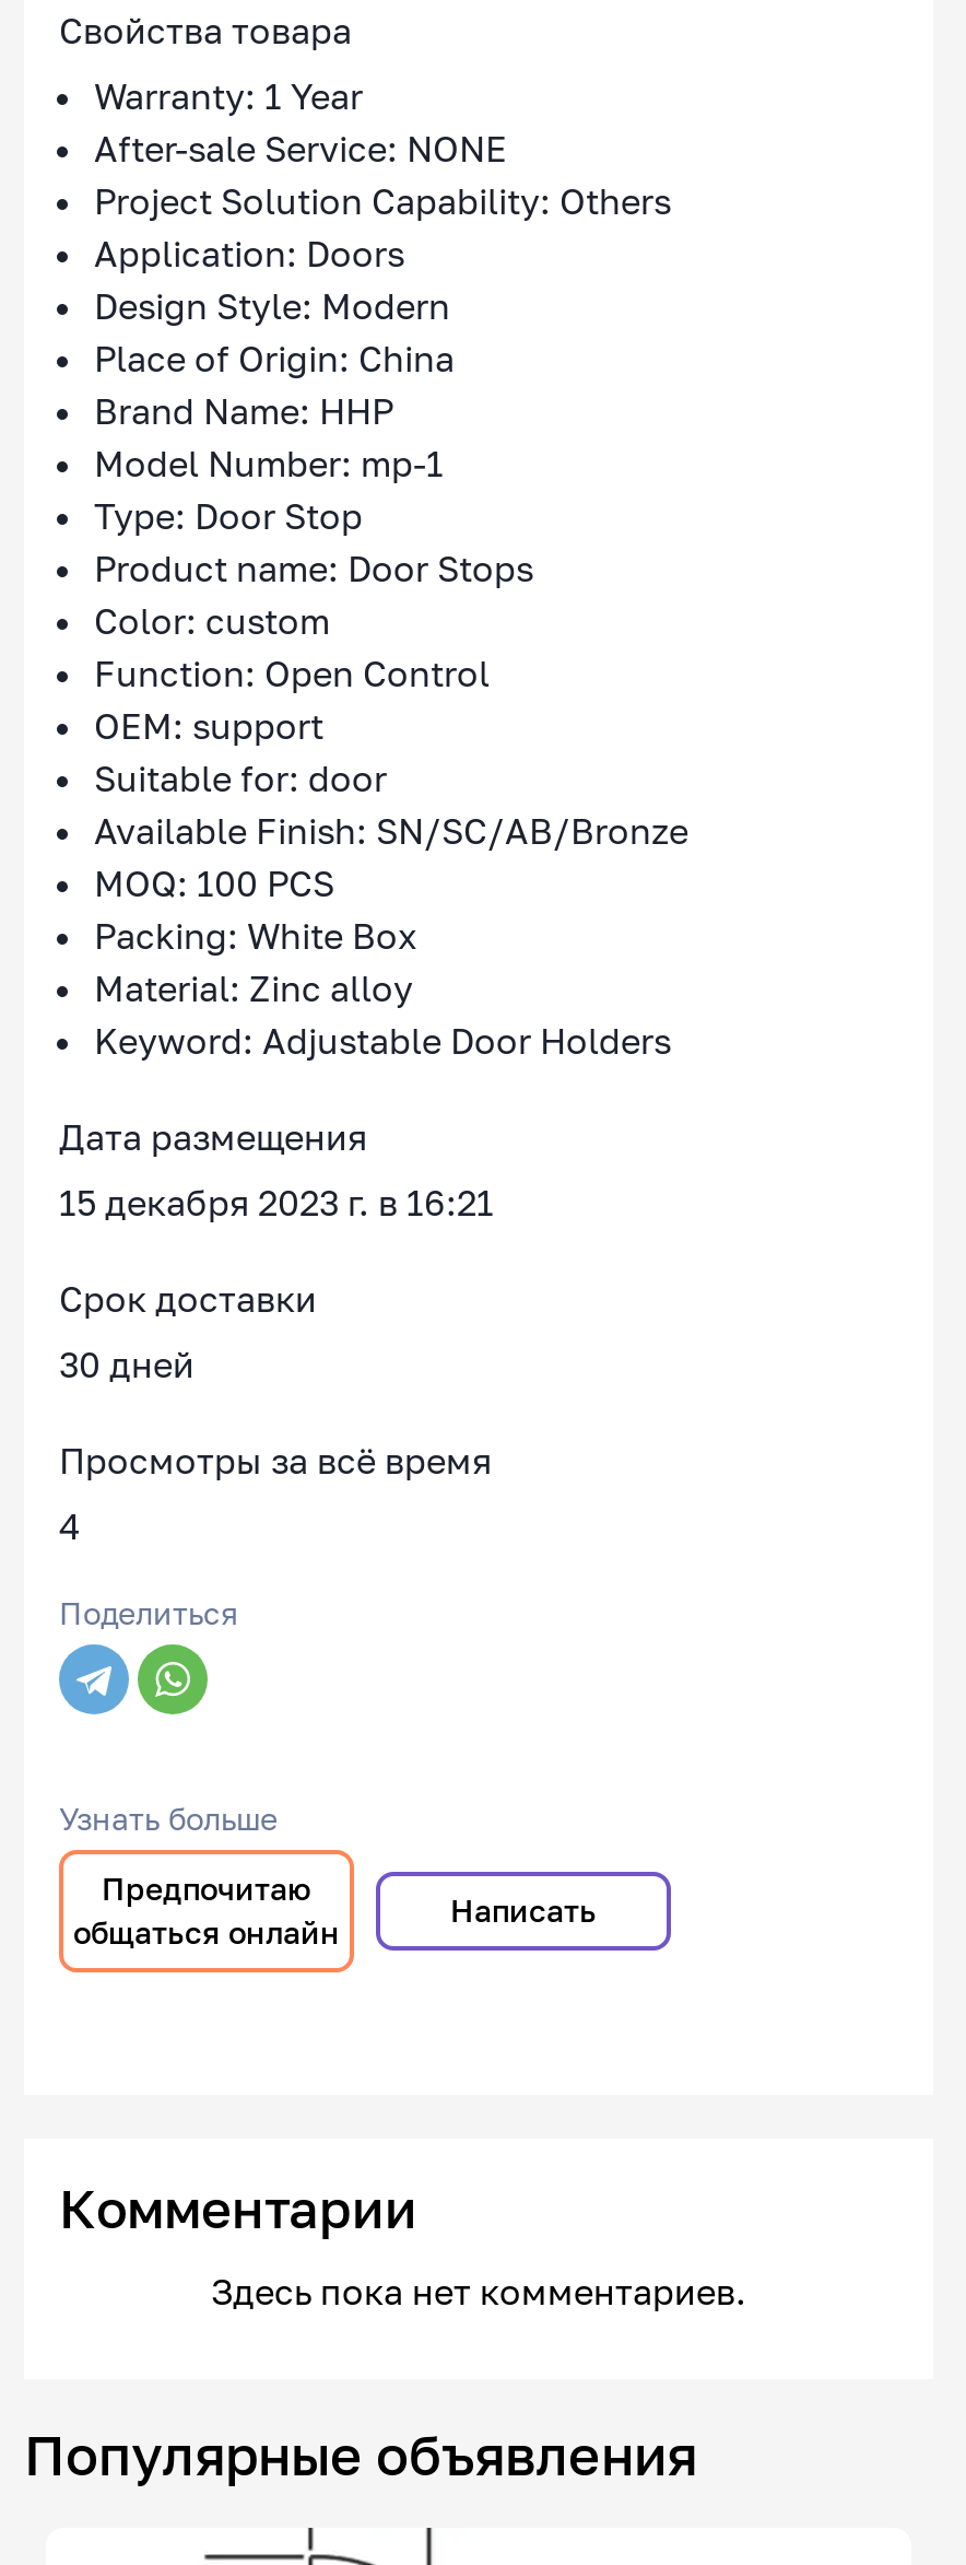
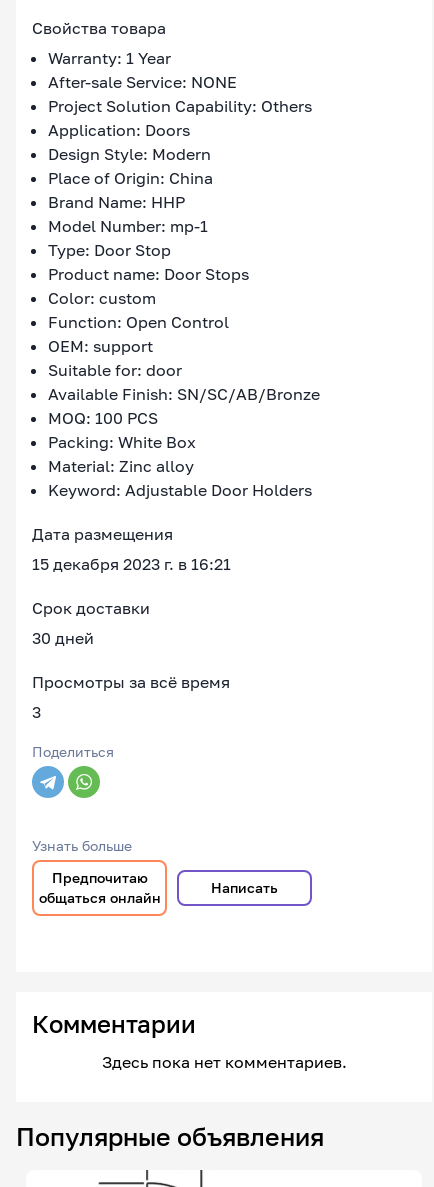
- 4
+ 3
